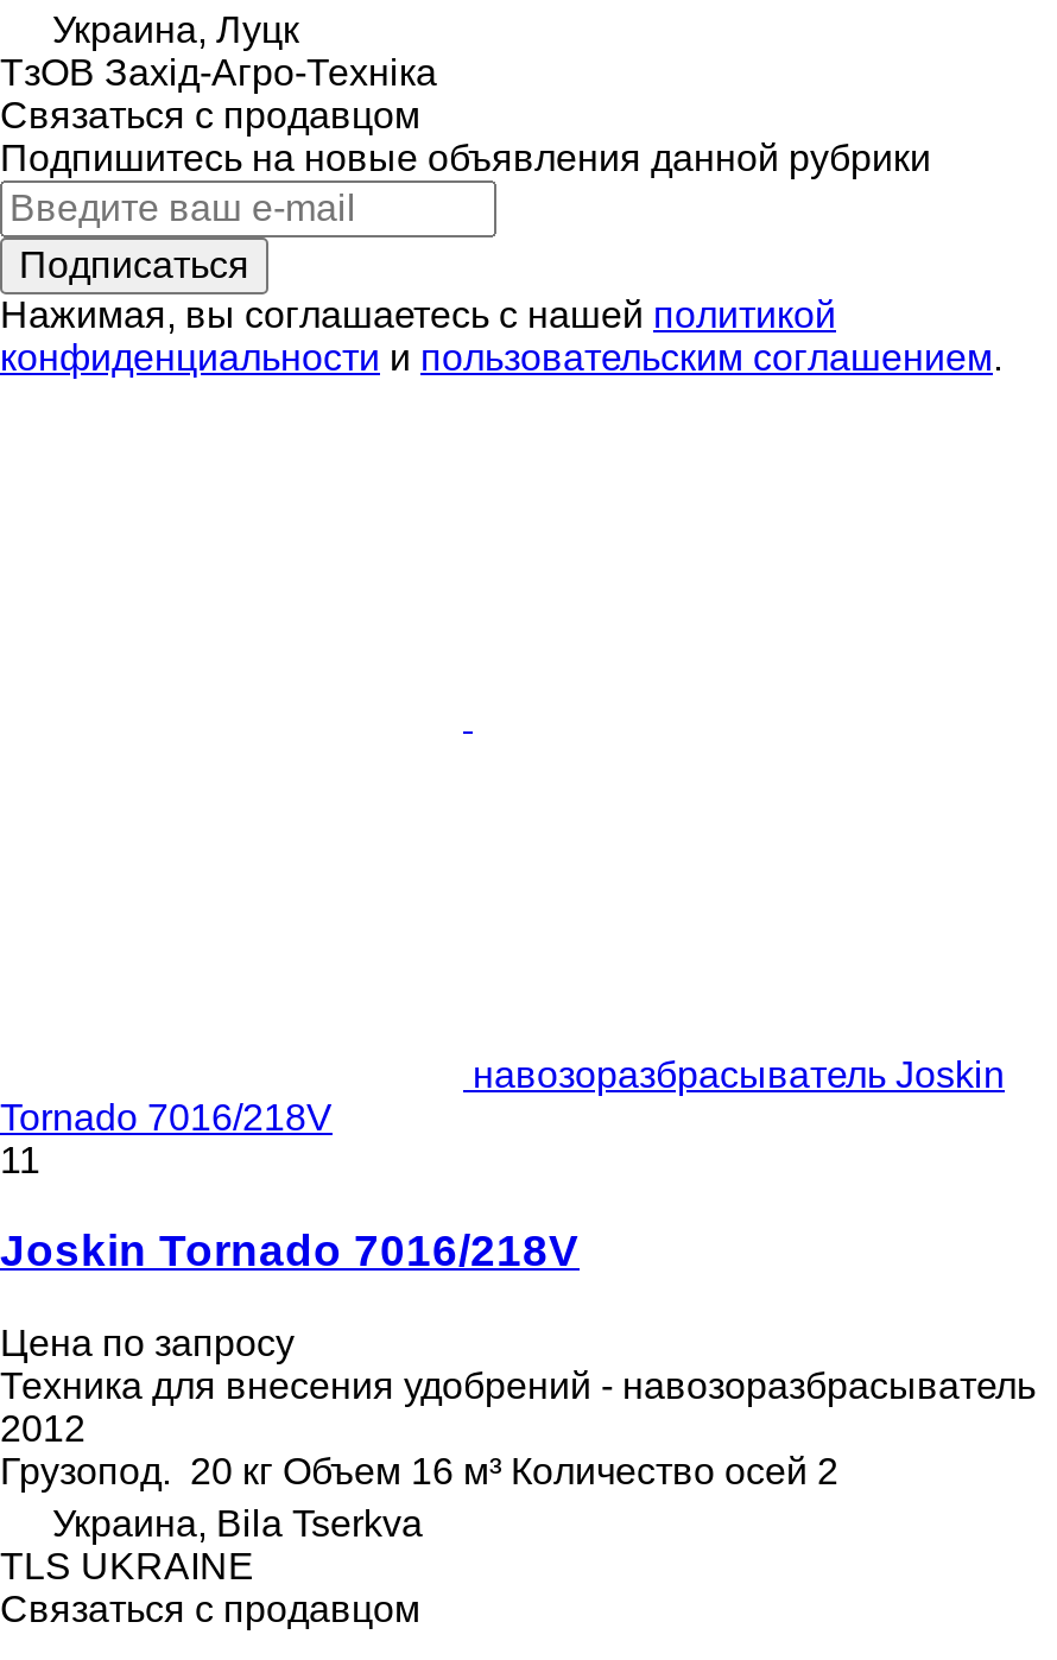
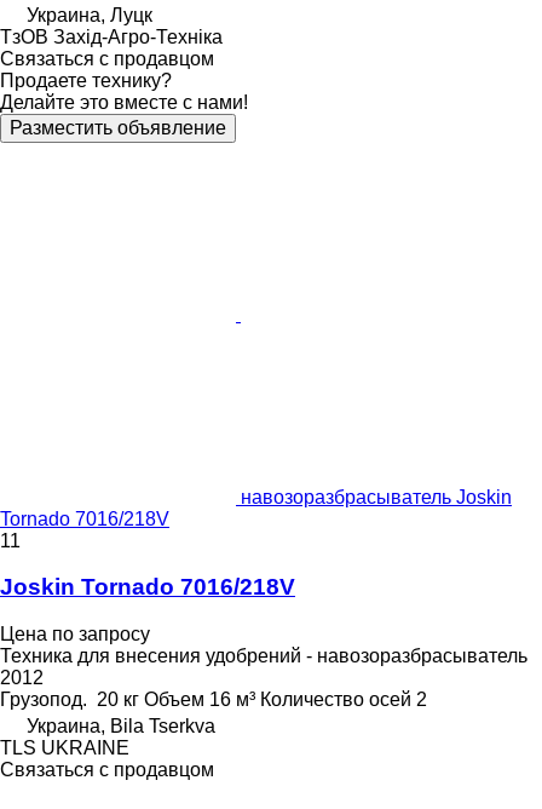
- Подпишитесь на новые объявления данной рубрики
- Подписаться
- Нажимая, вы соглашаетесь с нашей политикой
- конфиденциальности и пользовательским соглашением.
+ Продаете технику?
+ Делайте это вместе с нами!
+ Разместить объявление
